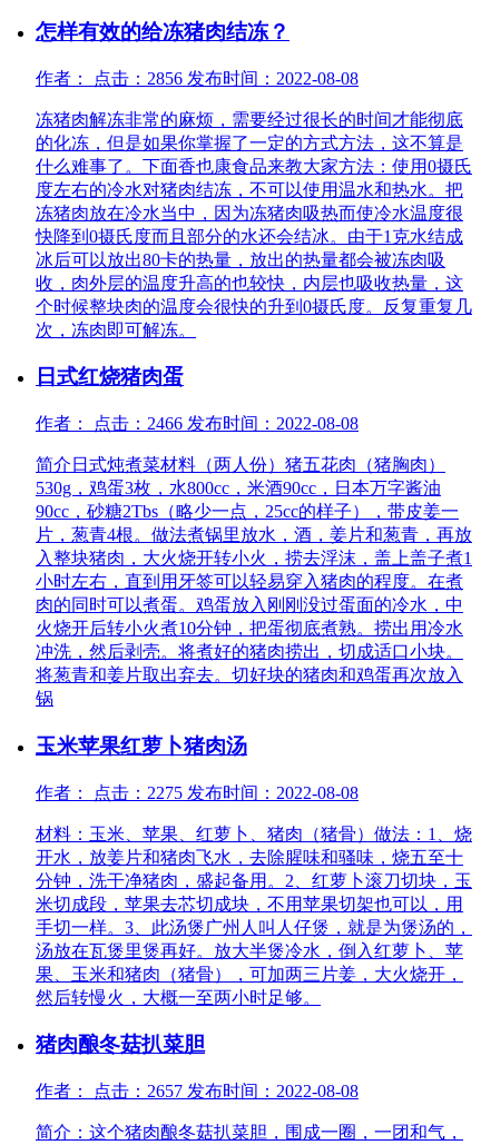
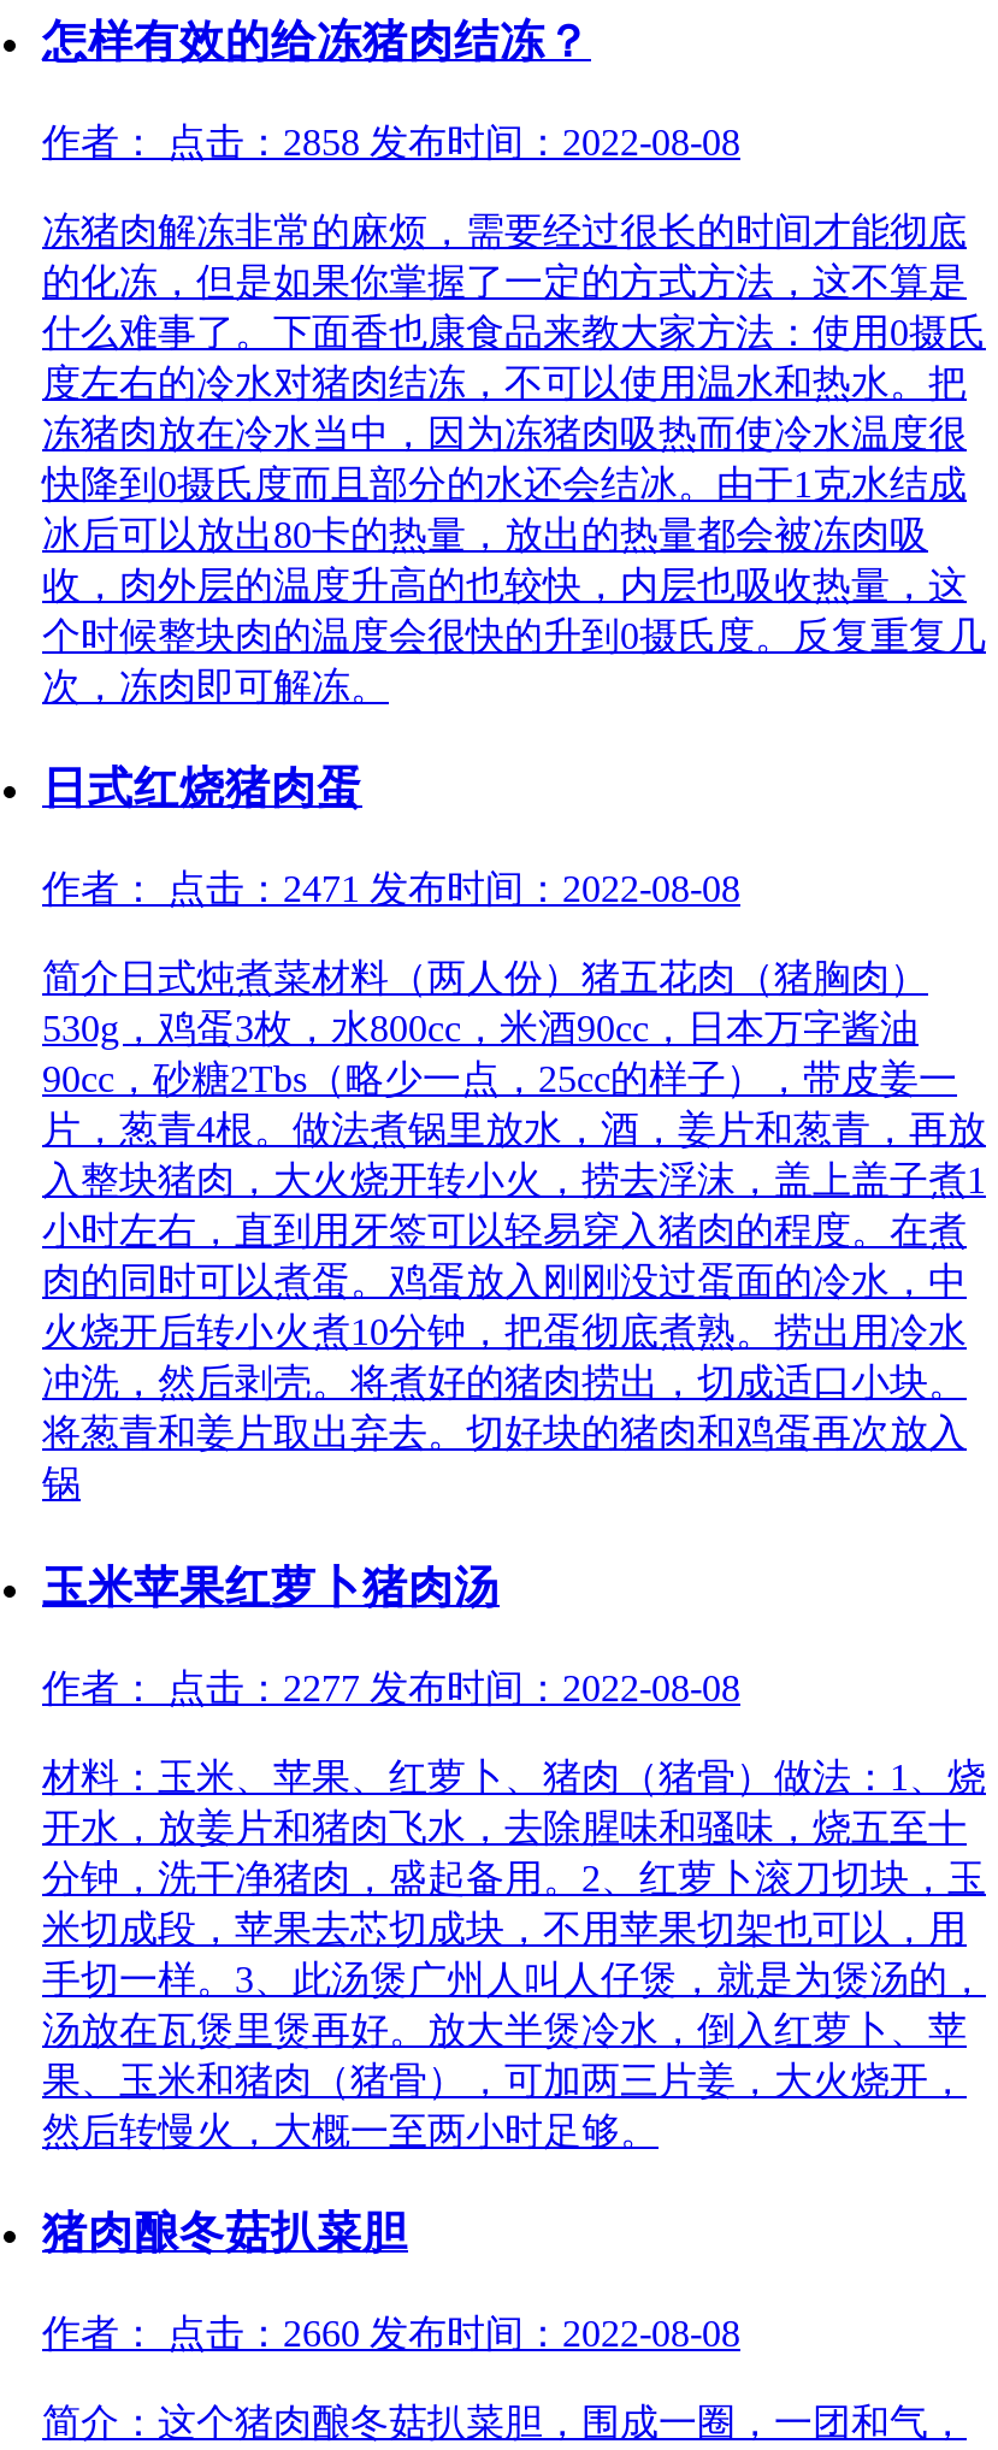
- 作者： 点击：2856 发布时间：2022-08-08
+ 作者： 点击：2858 发布时间：2022-08-08

- 作者： 点击：2466 发布时间：2022-08-08
+ 作者： 点击：2471 发布时间：2022-08-08

- 作者： 点击：2275 发布时间：2022-08-08
+ 作者： 点击：2277 发布时间：2022-08-08

- 作者： 点击：2657 发布时间：2022-08-08
+ 作者： 点击：2660 发布时间：2022-08-08
